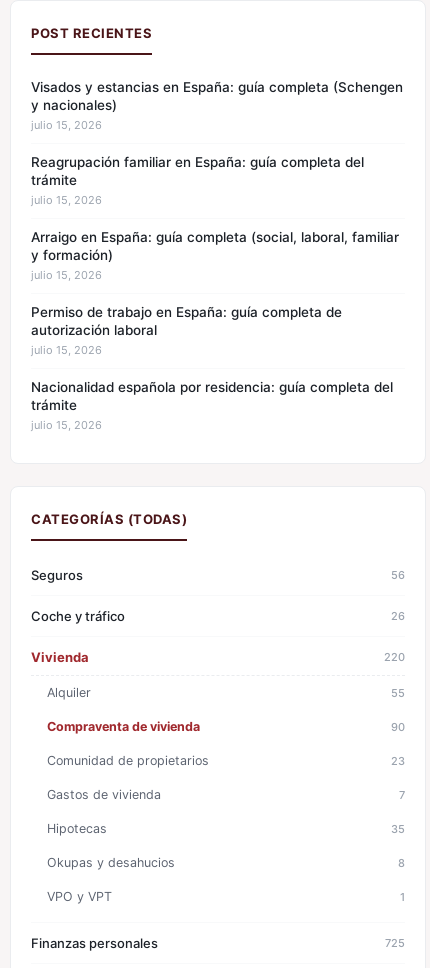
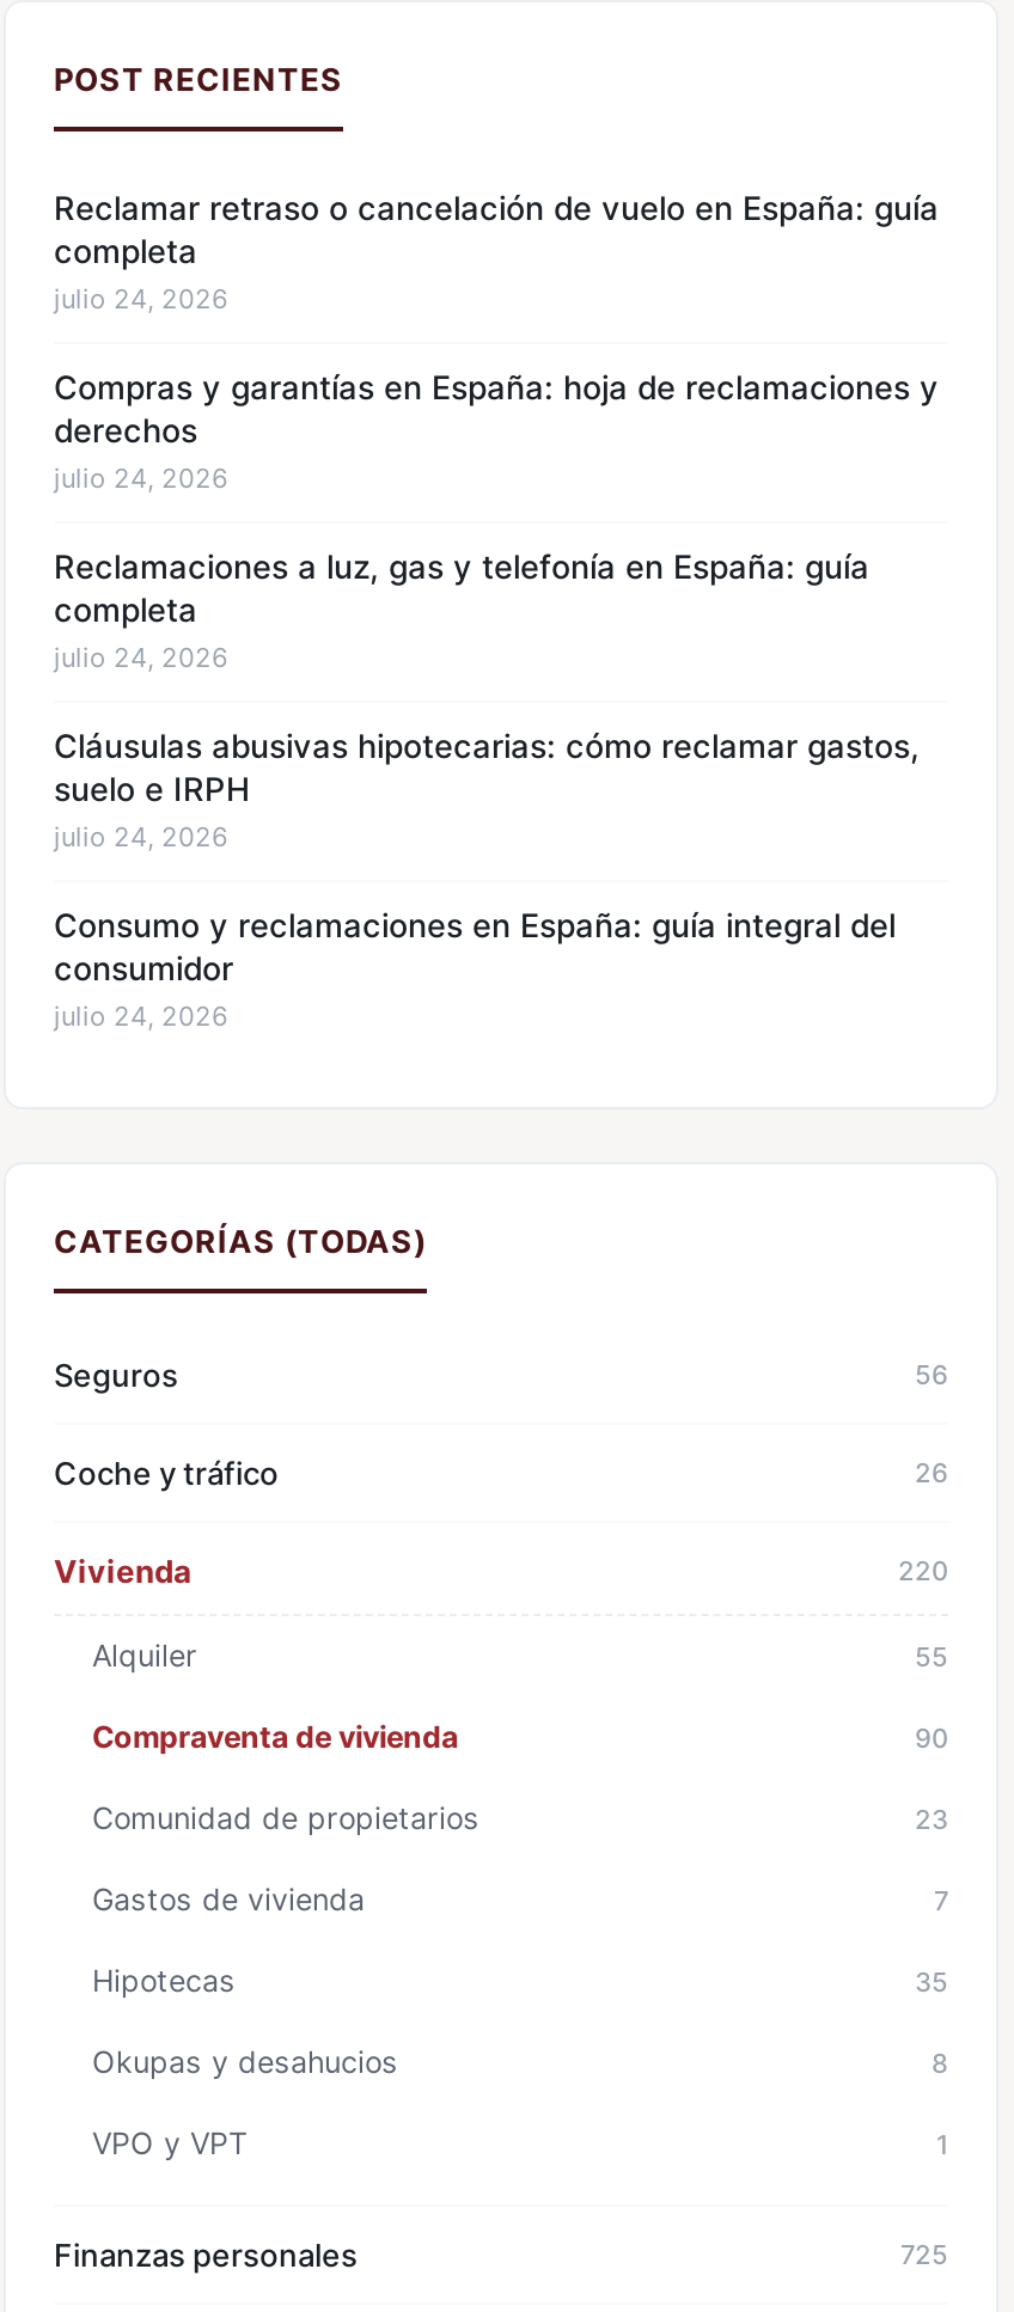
- Visados y estancias en España: guía completa (Schengen
- y nacionales)
- julio 15, 2026
+ Reclamar retraso o cancelación de vuelo en España: guía
+ completa
+ julio 24, 2026

- Reagrupación familiar en España: guía completa del
- trámite
- julio 15, 2026
+ Compras y garantías en España: hoja de reclamaciones y
+ derechos
+ julio 24, 2026

- Arraigo en España: guía completa (social, laboral, familiar
- y formación)
- julio 15, 2026
+ Reclamaciones a luz, gas y telefonía en España: guía
+ completa
+ julio 24, 2026

- Permiso de trabajo en España: guía completa de
- autorización laboral
- julio 15, 2026
+ Cláusulas abusivas hipotecarias: cómo reclamar gastos,
+ suelo e IRPH
+ julio 24, 2026

- Nacionalidad española por residencia: guía completa del
- trámite
- julio 15, 2026
+ Consumo y reclamaciones en España: guía integral del
+ consumidor
+ julio 24, 2026
